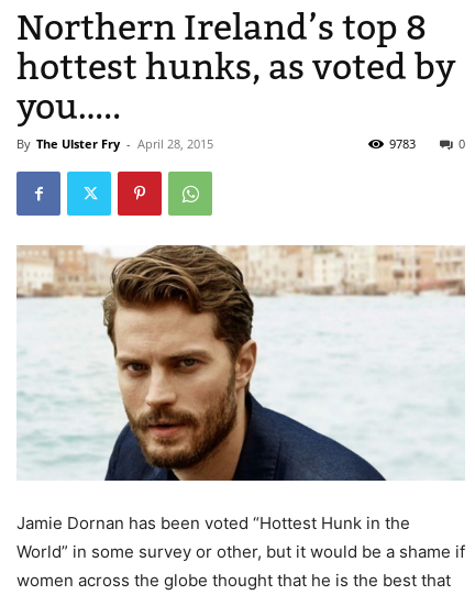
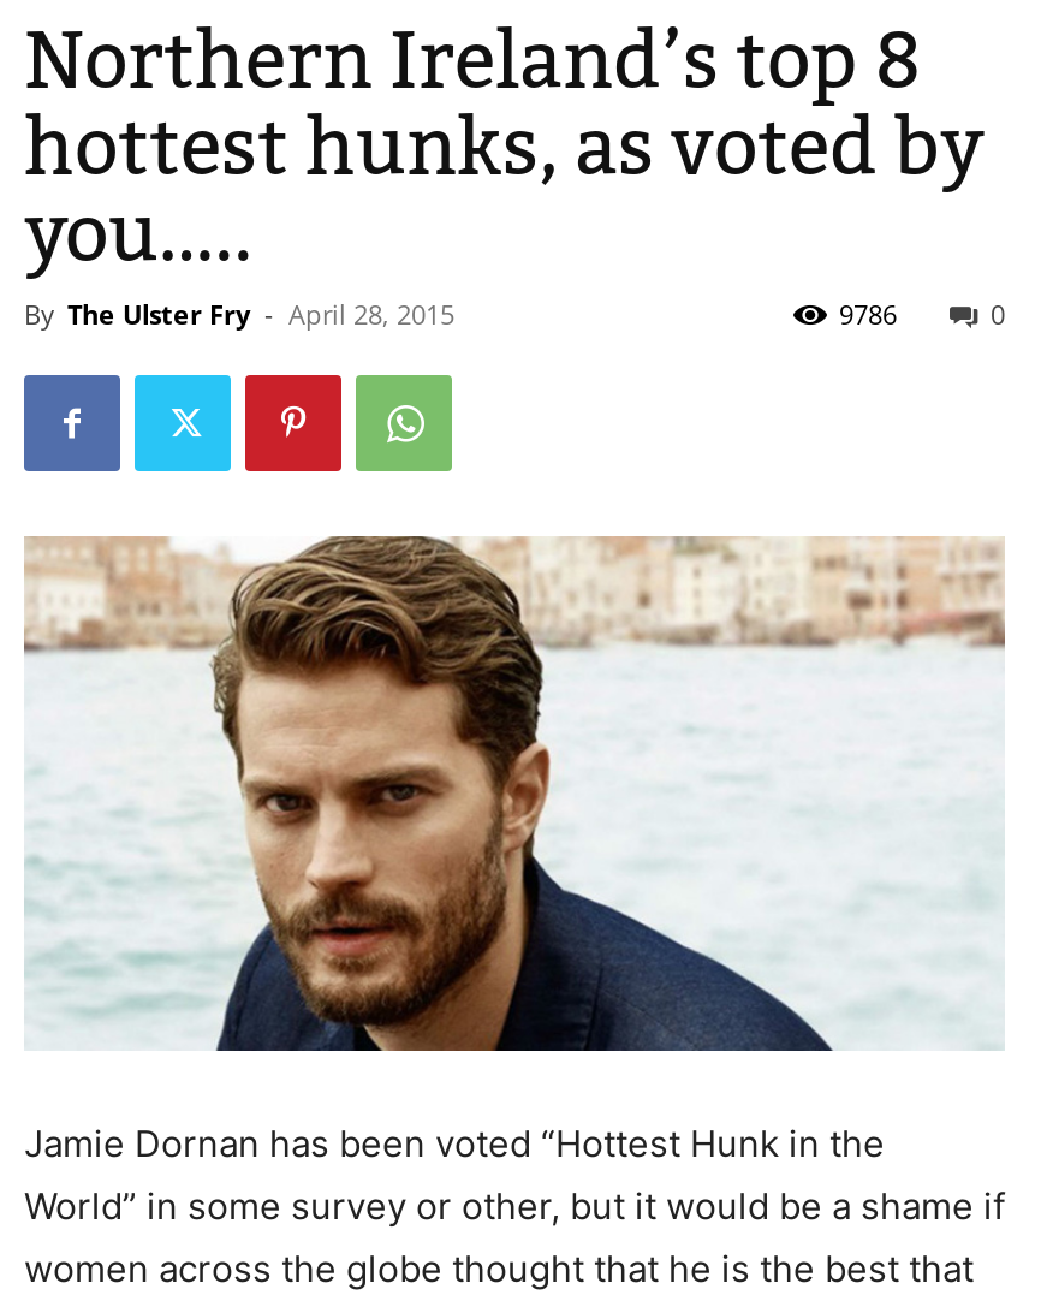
- 9783
+ 9786
